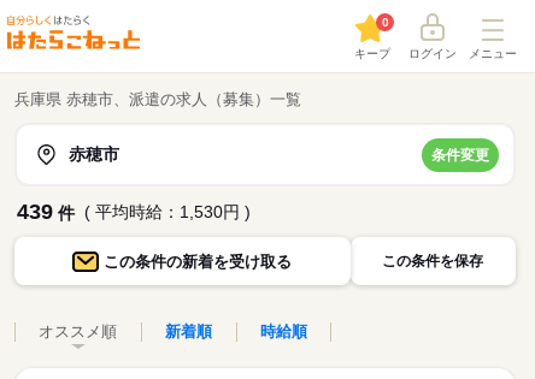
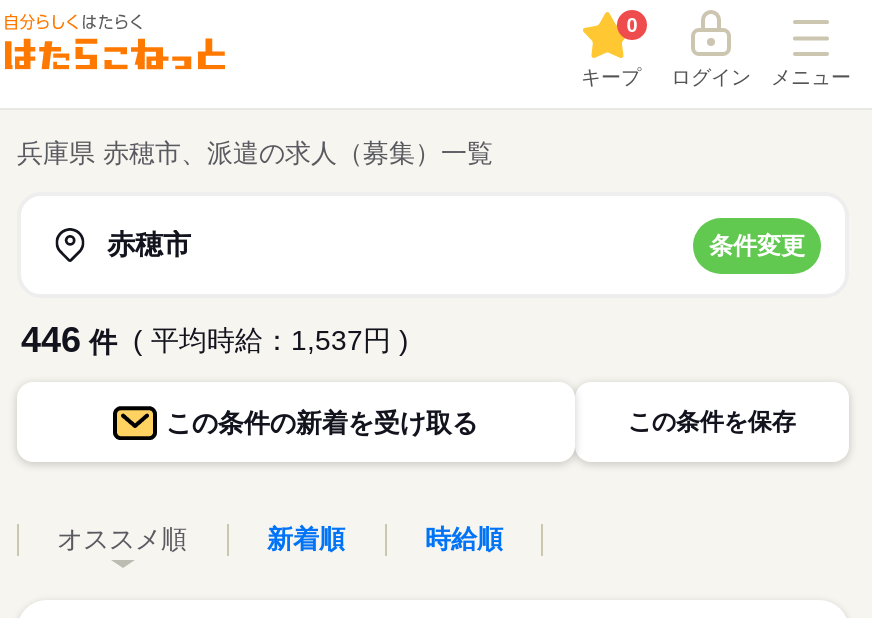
- 439件 ( 平均時給：1,530円 )
+ 446件 ( 平均時給：1,537円 )
